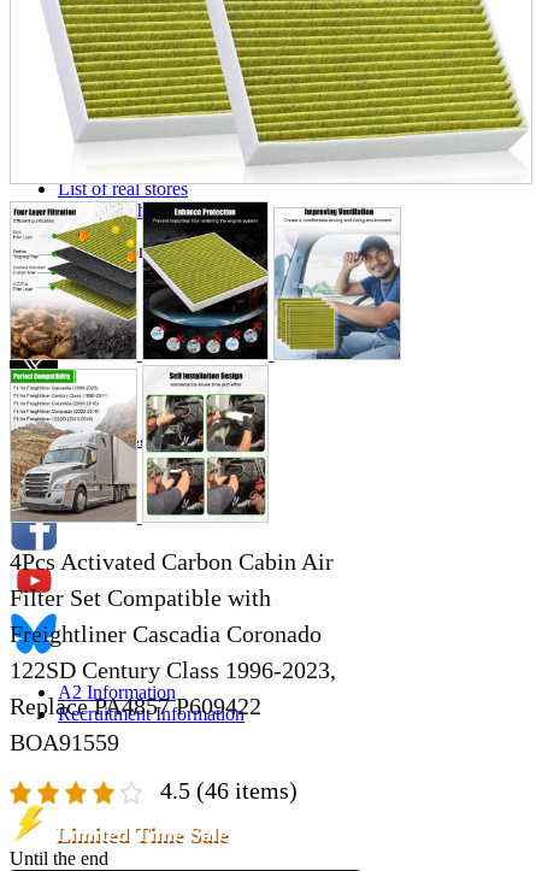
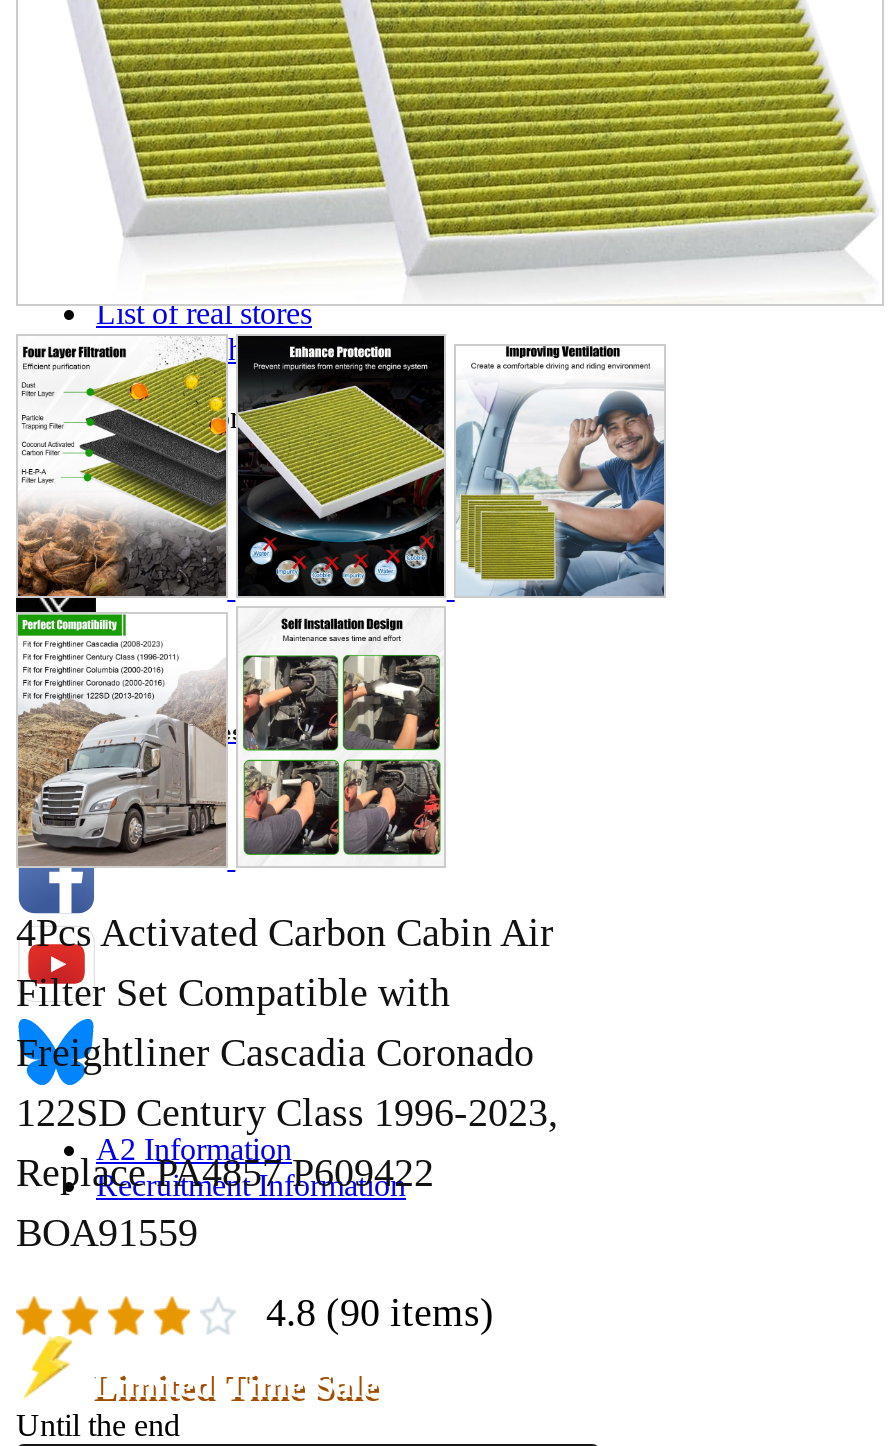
- 4.5 (46 items)
+ 4.8 (90 items)
